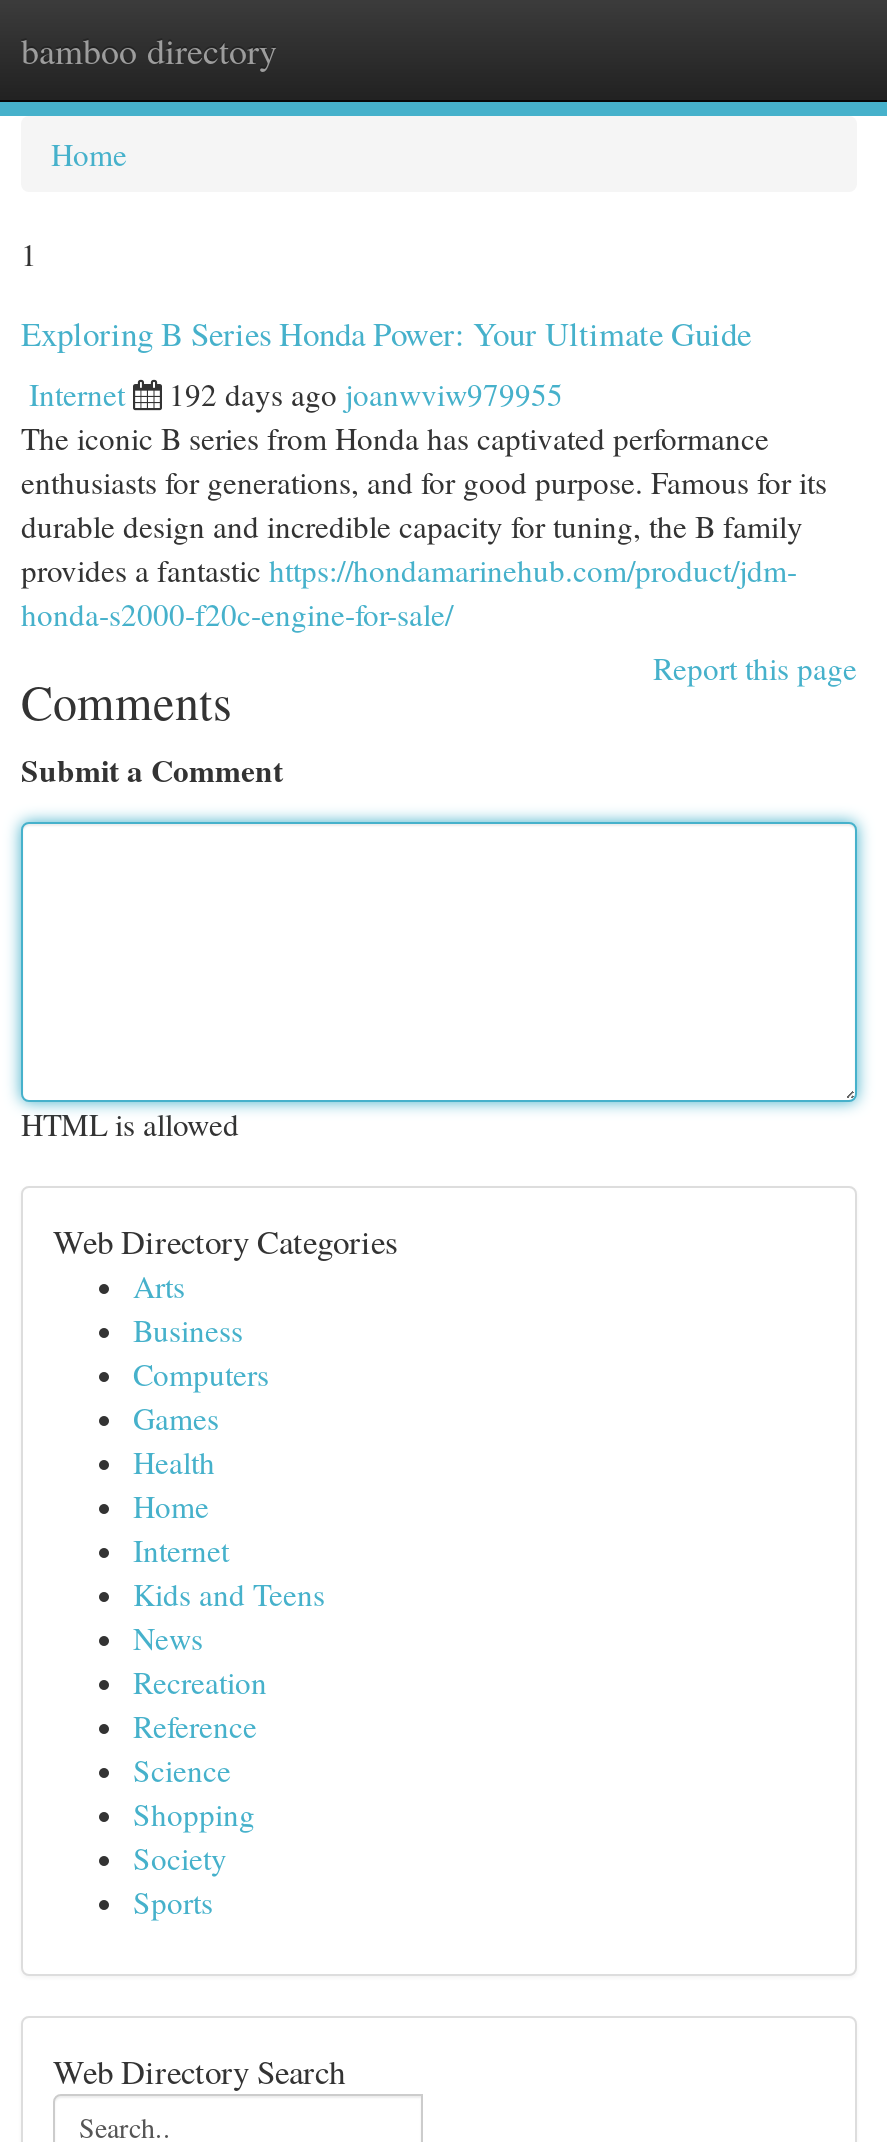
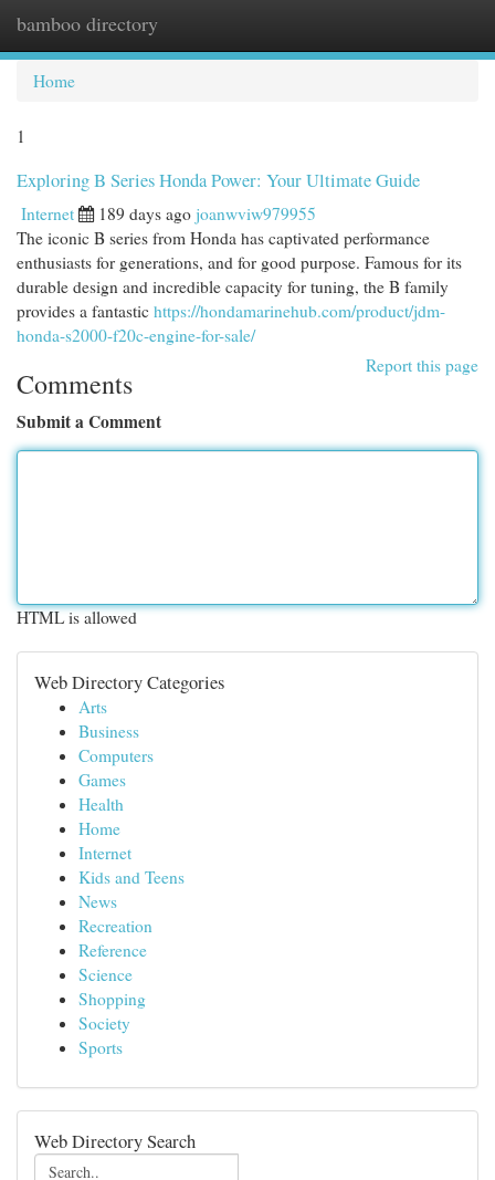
- 192 days ago joanwviw979955
+ 189 days ago joanwviw979955
